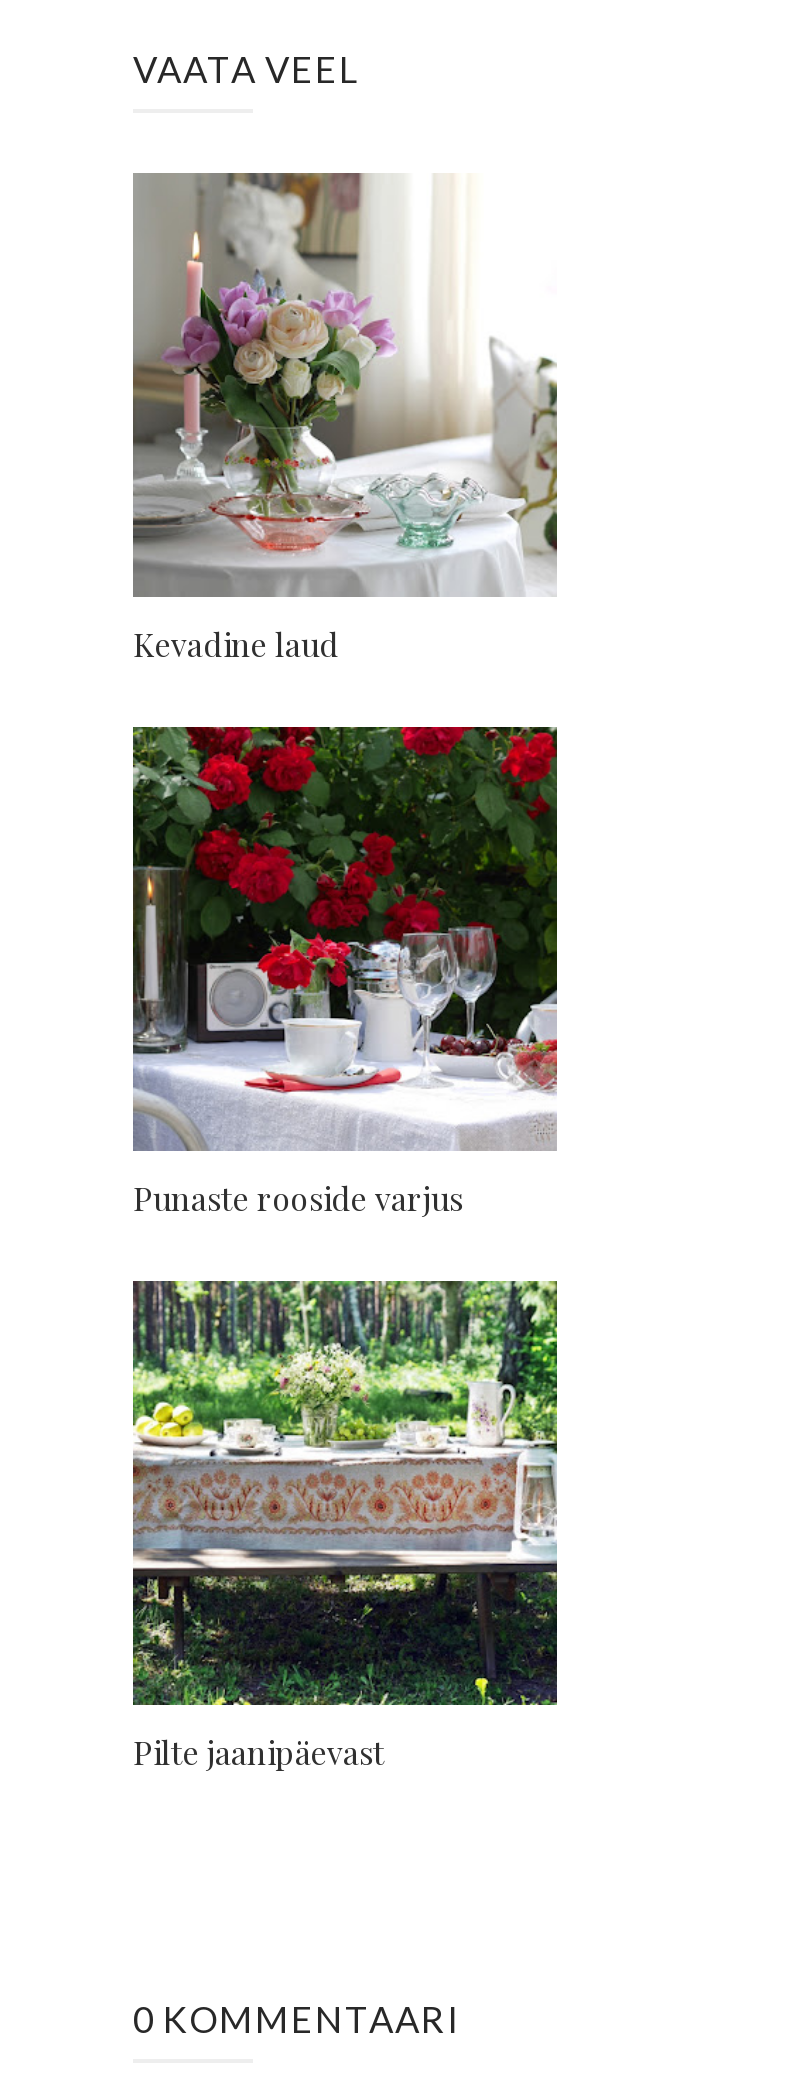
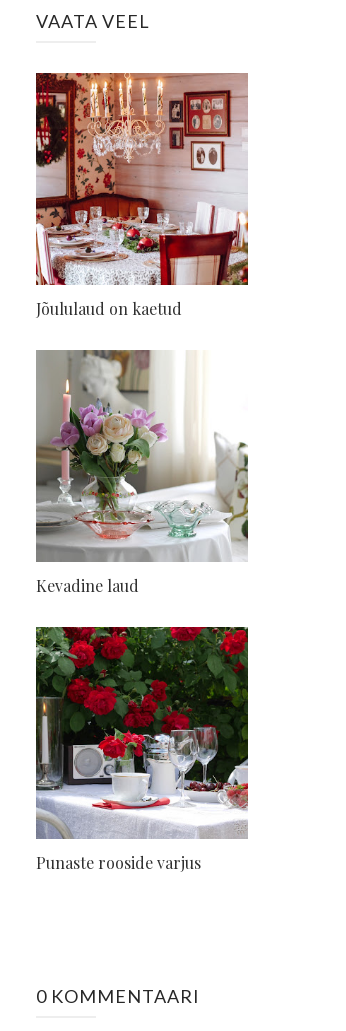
+ [image]
+ Jõululaud on kaetud

moved down: [image] | Kevadine laud | Punaste rooside varjus

- [image]
- Pilte jaanipäevast
